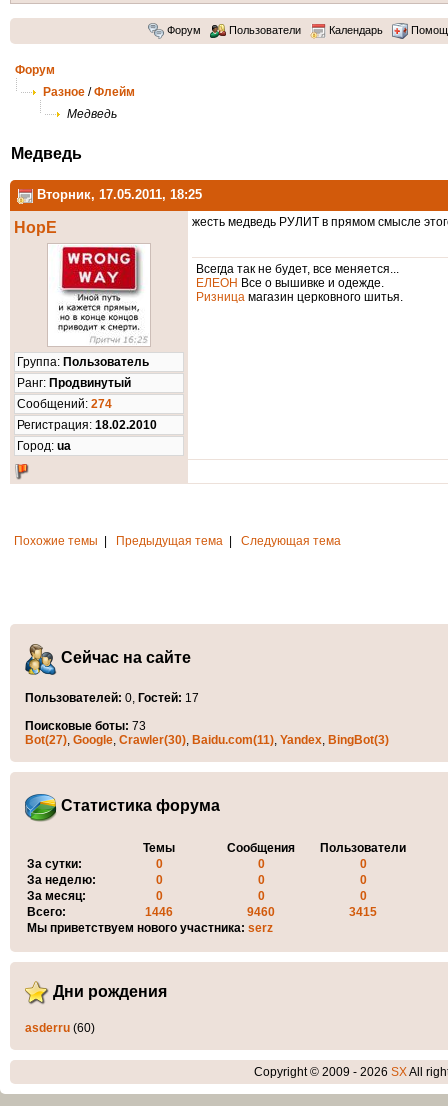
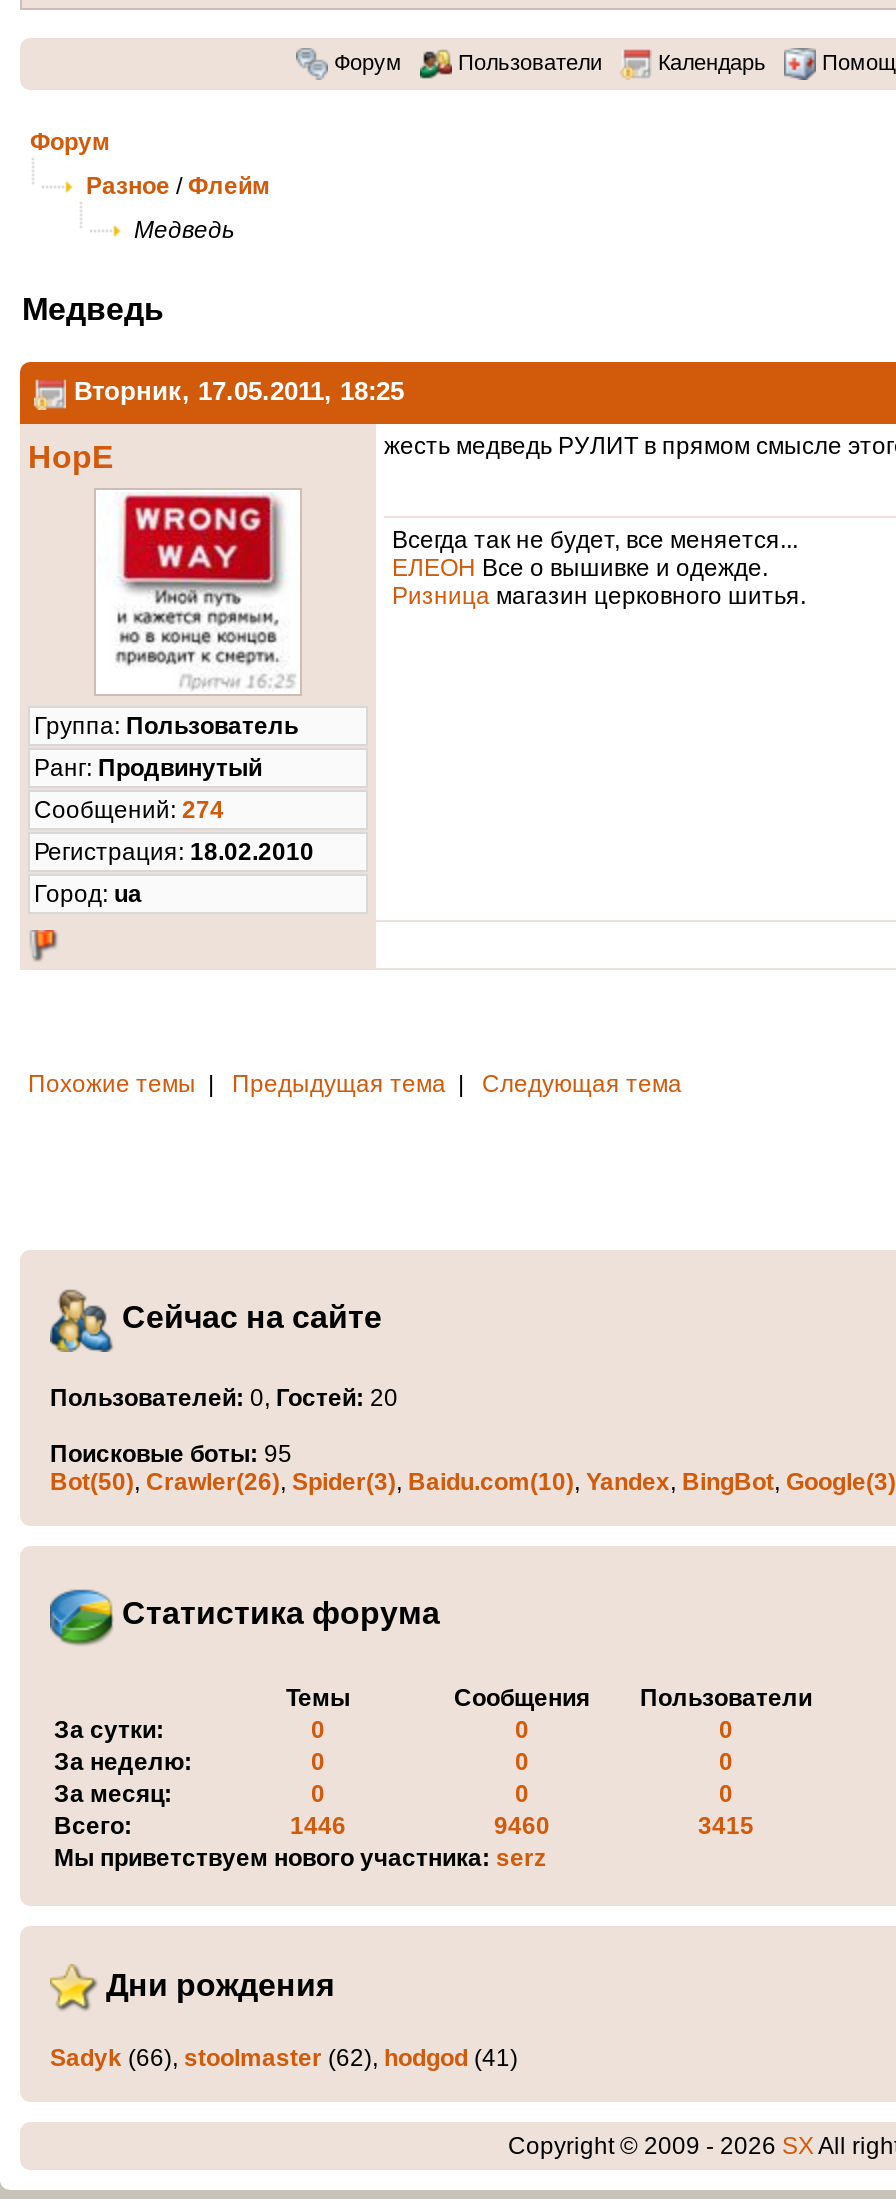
- Пользователей: 0, Гостей: 17
+ Пользователей: 0, Гостей: 20

- Поисковые боты: 73
- Bot(27), Google, Crawler(30), Baidu.com(11), Yandex, BingBot(3)
+ Поисковые боты: 95
+ Bot(50), Crawler(26), Spider(3), Baidu.com(10), Yandex, BingBot, Google(3)

- asderru (60)
+ Sadyk (66), stoolmaster (62), hodgod (41)
